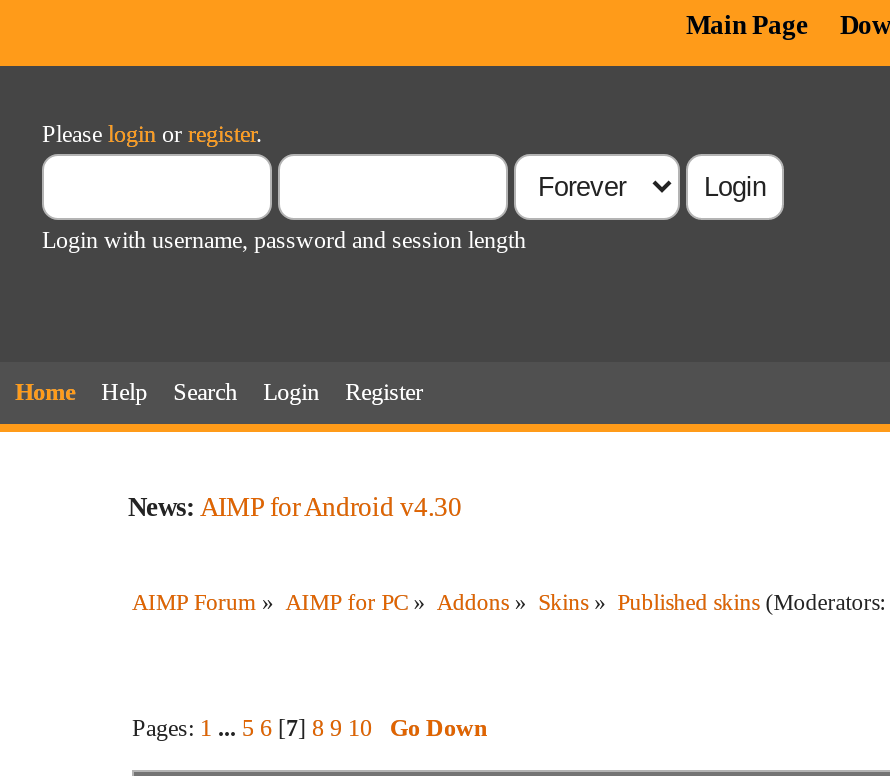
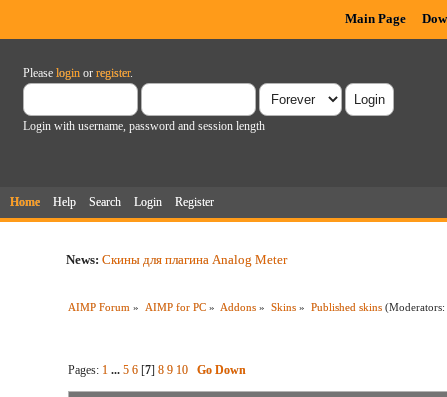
- News: AIMP for Android v4.30
+ News: Скины для плагина Analog Meter
